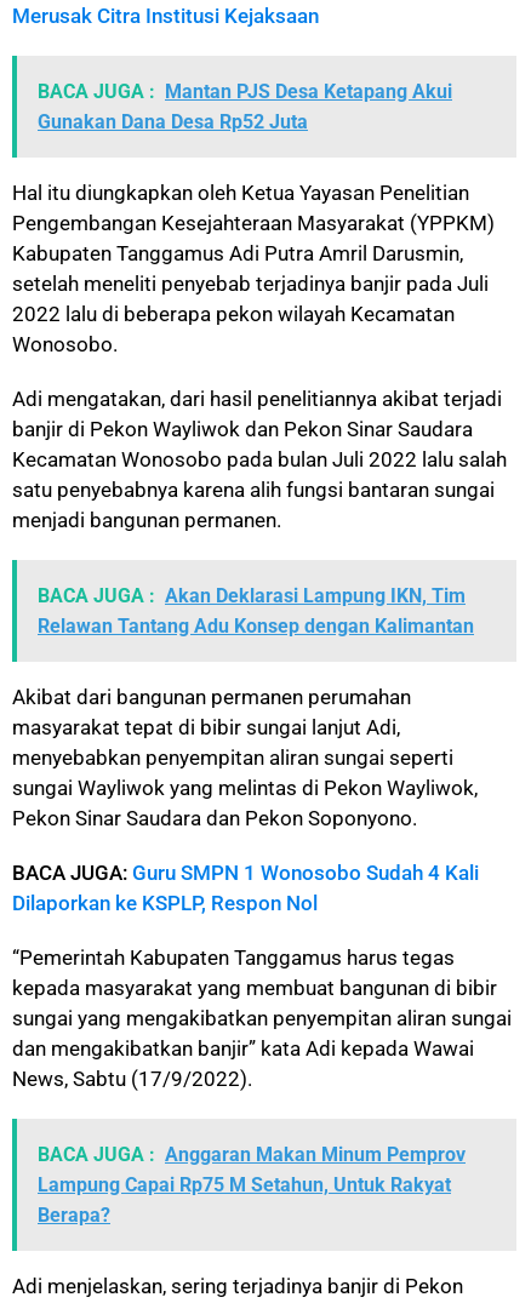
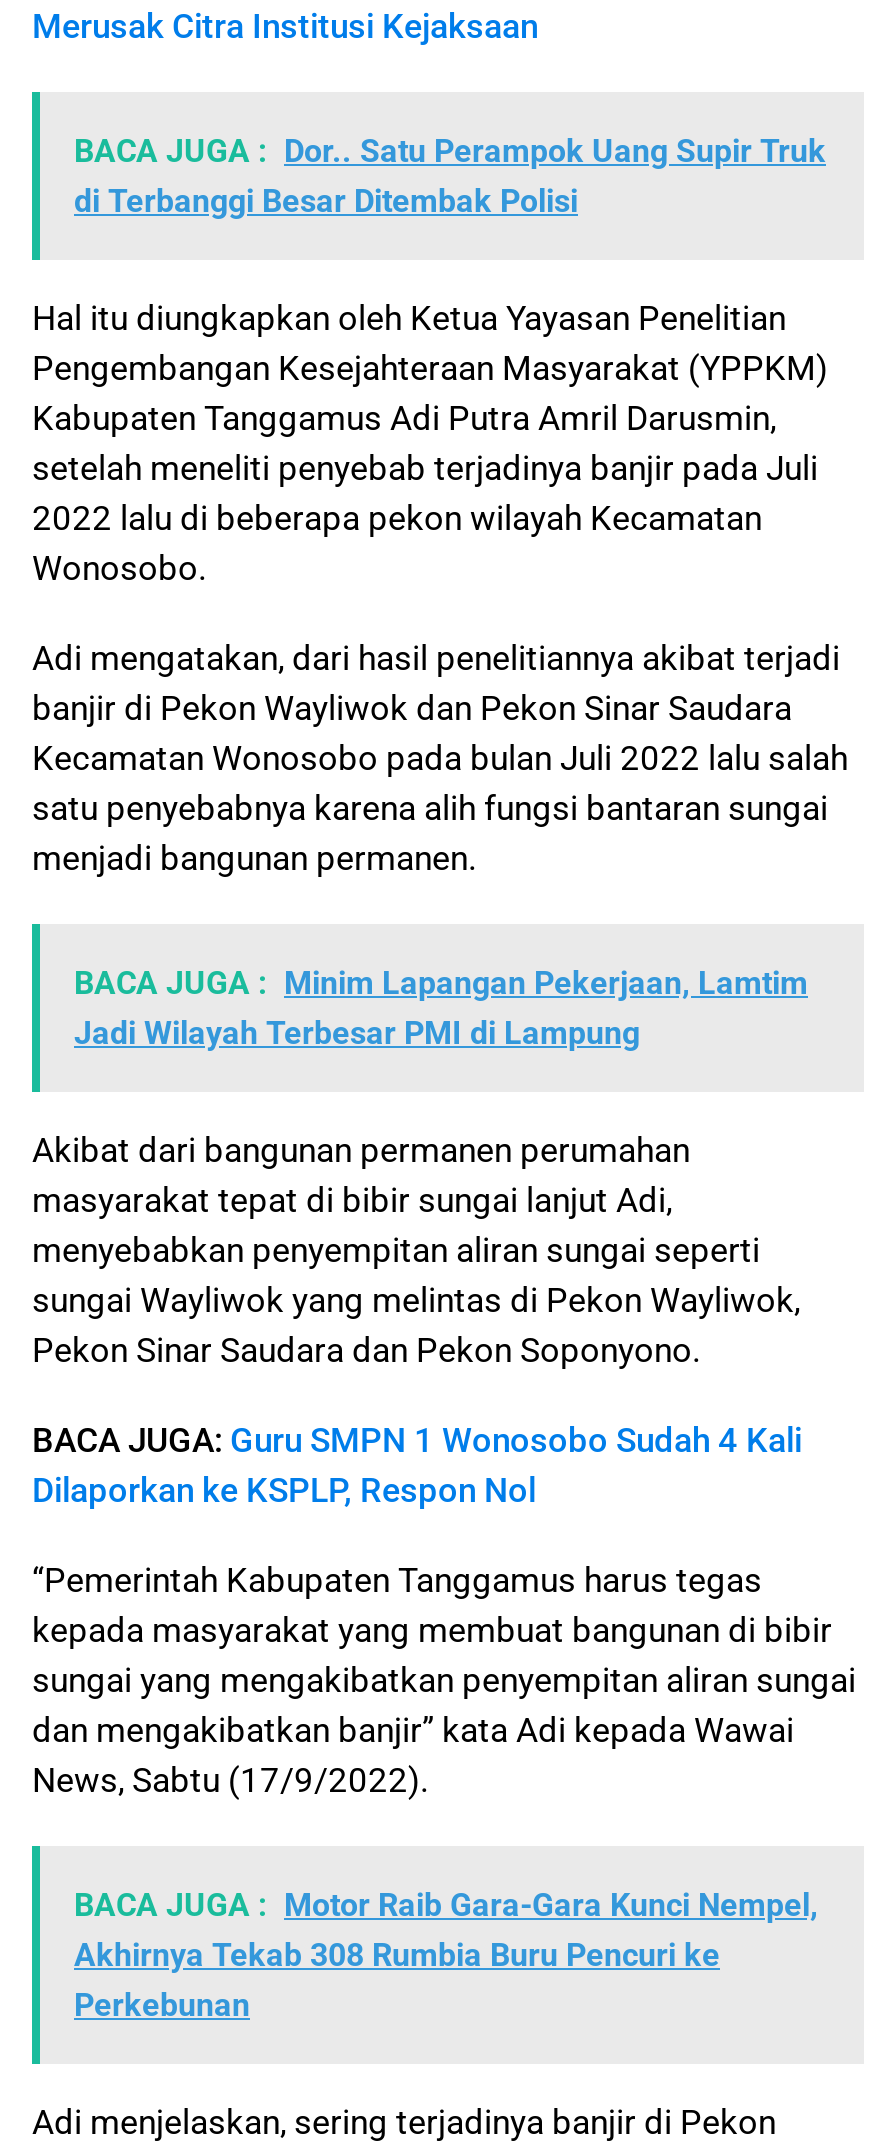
- BACA JUGA : Mantan PJS Desa Ketapang Akui
- Gunakan Dana Desa Rp52 Juta
+ BACA JUGA : Dor.. Satu Perampok Uang Supir Truk
+ di Terbanggi Besar Ditembak Polisi

- BACA JUGA : Akan Deklarasi Lampung IKN, Tim
- Relawan Tantang Adu Konsep dengan Kalimantan
+ BACA JUGA : Minim Lapangan Pekerjaan, Lamtim
+ Jadi Wilayah Terbesar PMI di Lampung

- BACA JUGA : Anggaran Makan Minum Pemprov
- Lampung Capai Rp75 M Setahun, Untuk Rakyat
- Berapa?
+ BACA JUGA : Motor Raib Gara-Gara Kunci Nempel,
+ Akhirnya Tekab 308 Rumbia Buru Pencuri ke
+ Perkebunan
